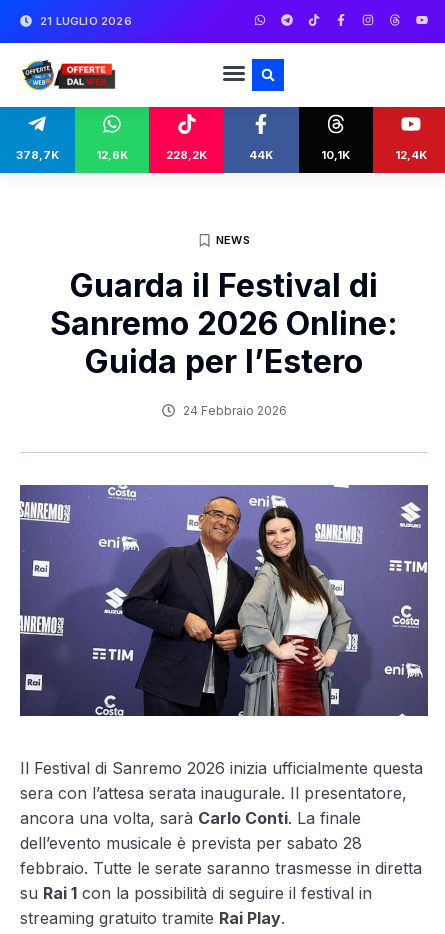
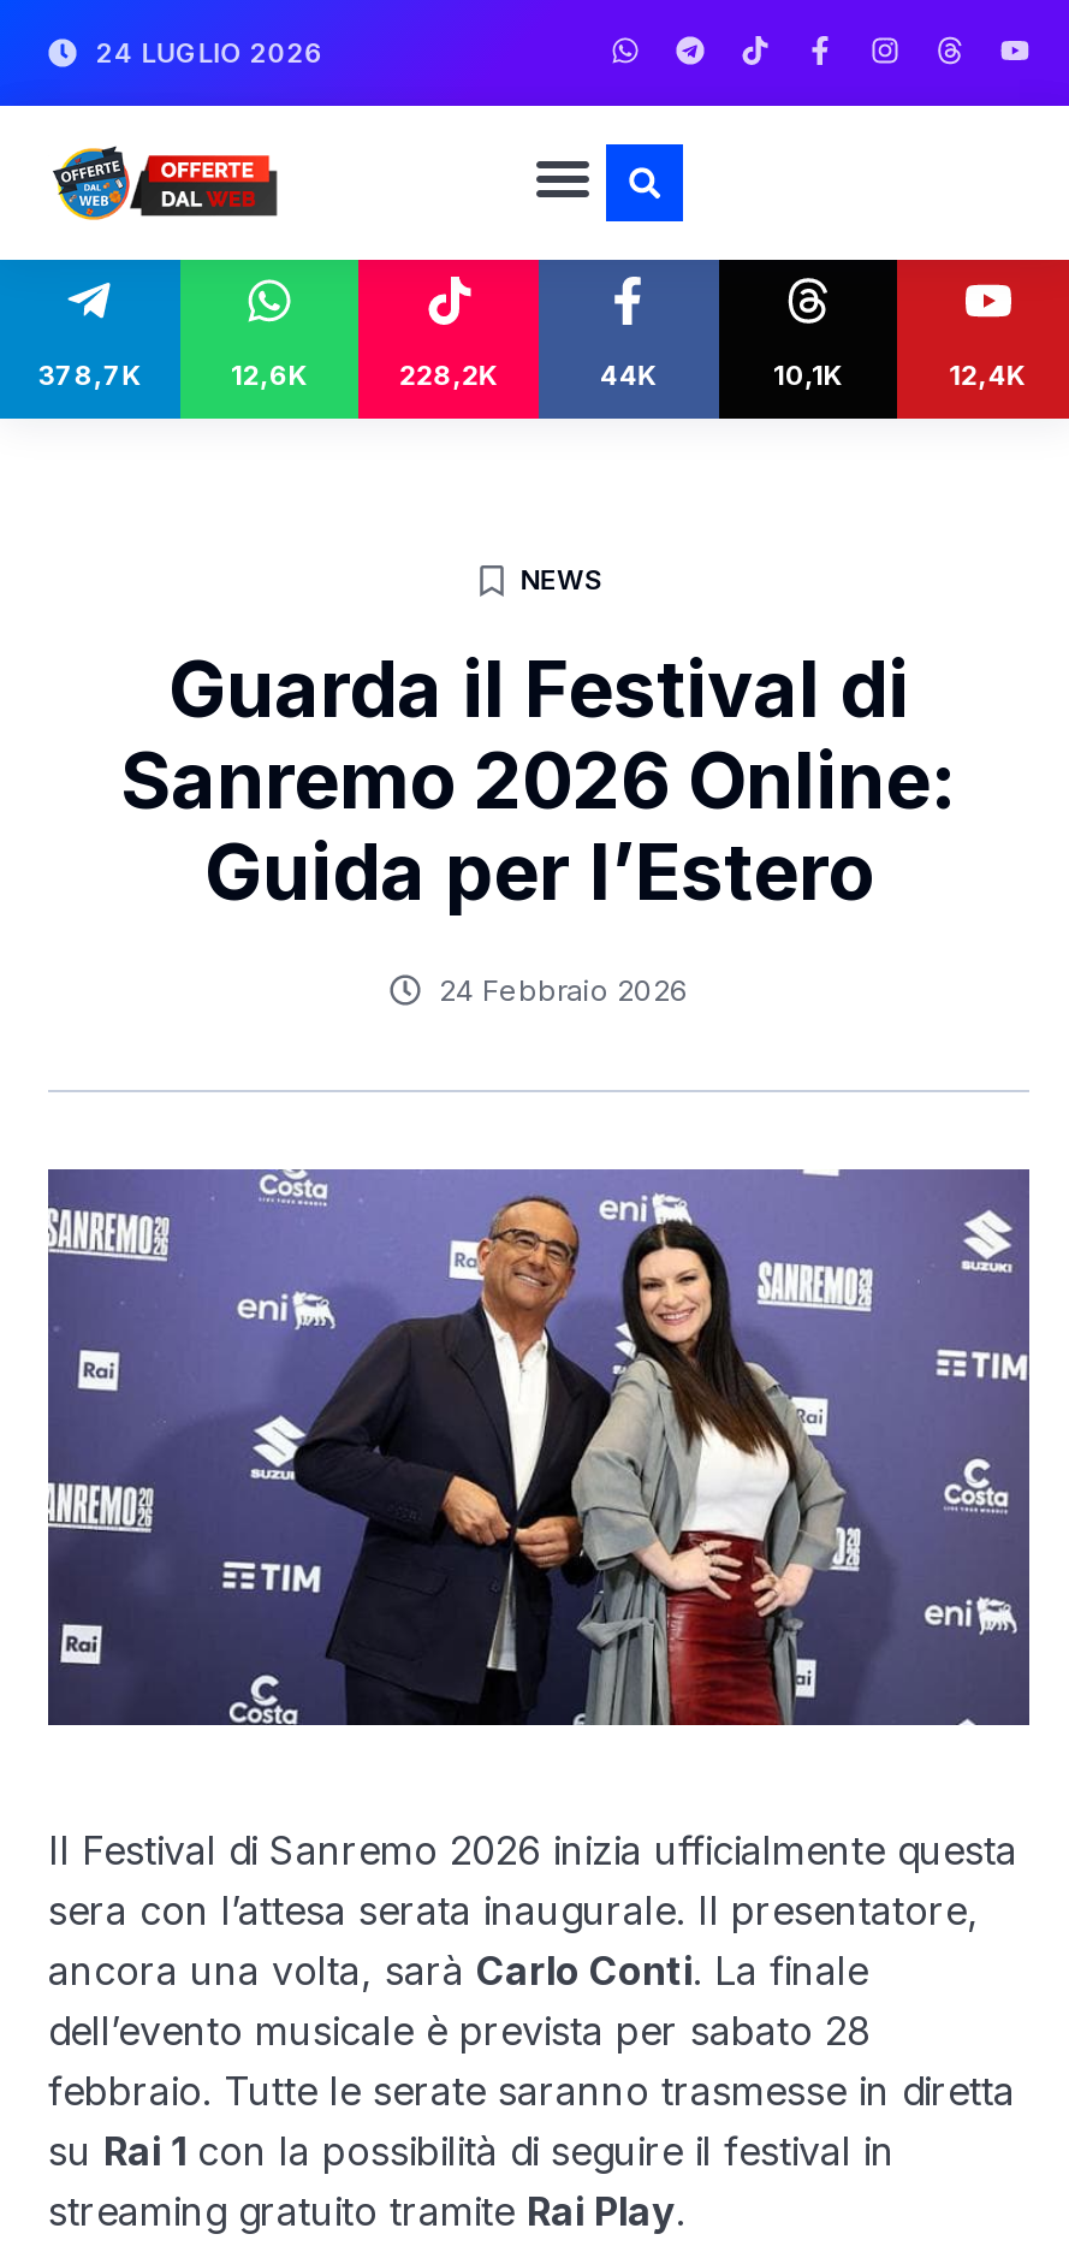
- 21 LUGLIO 2026
+ 24 LUGLIO 2026
